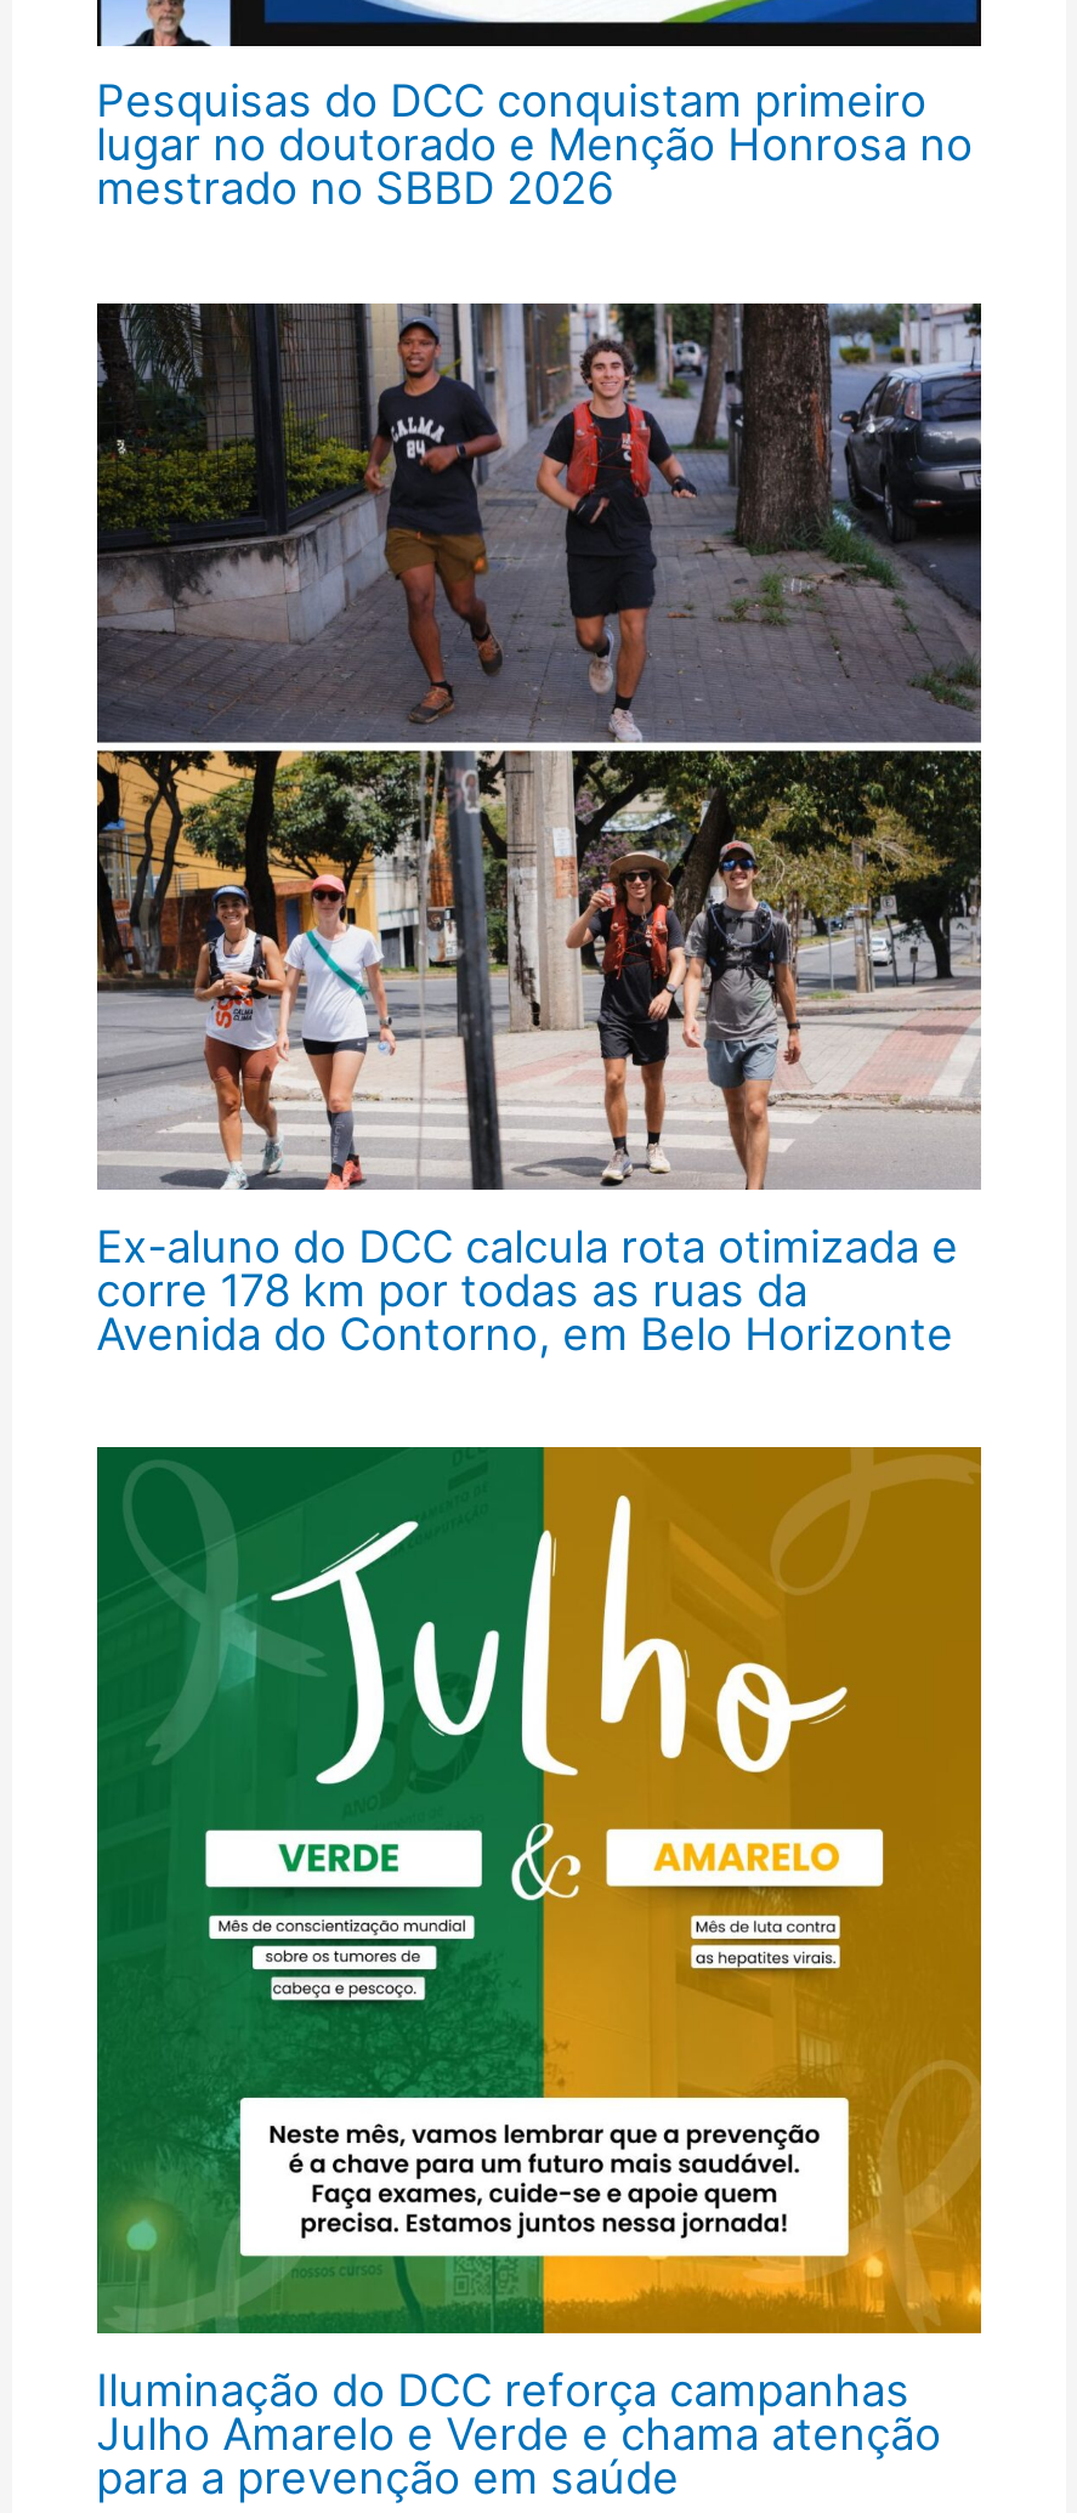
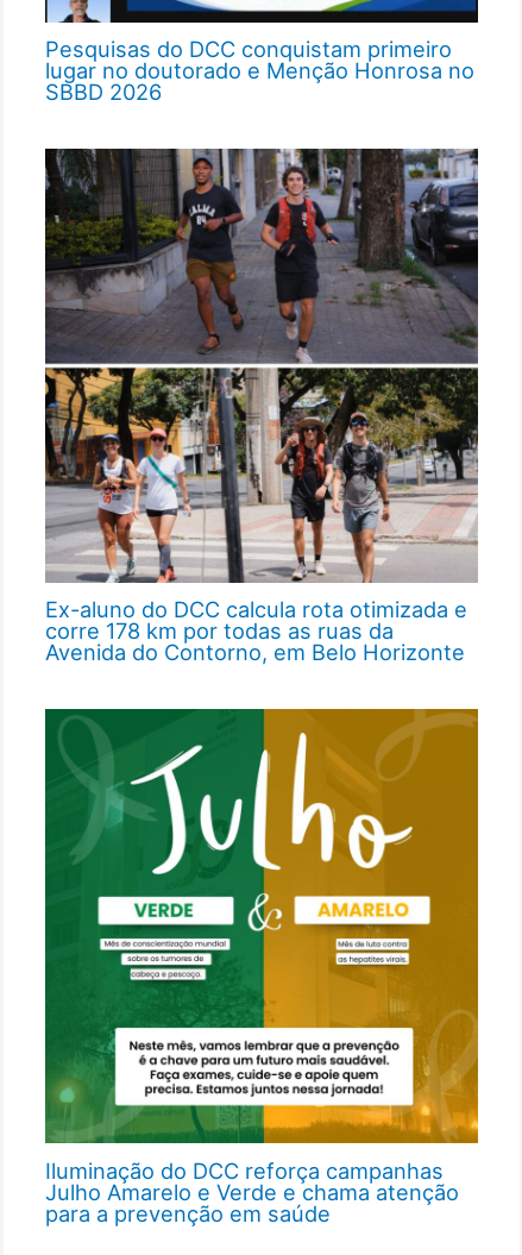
- mestrado no SBBD 2026
+ SBBD 2026
